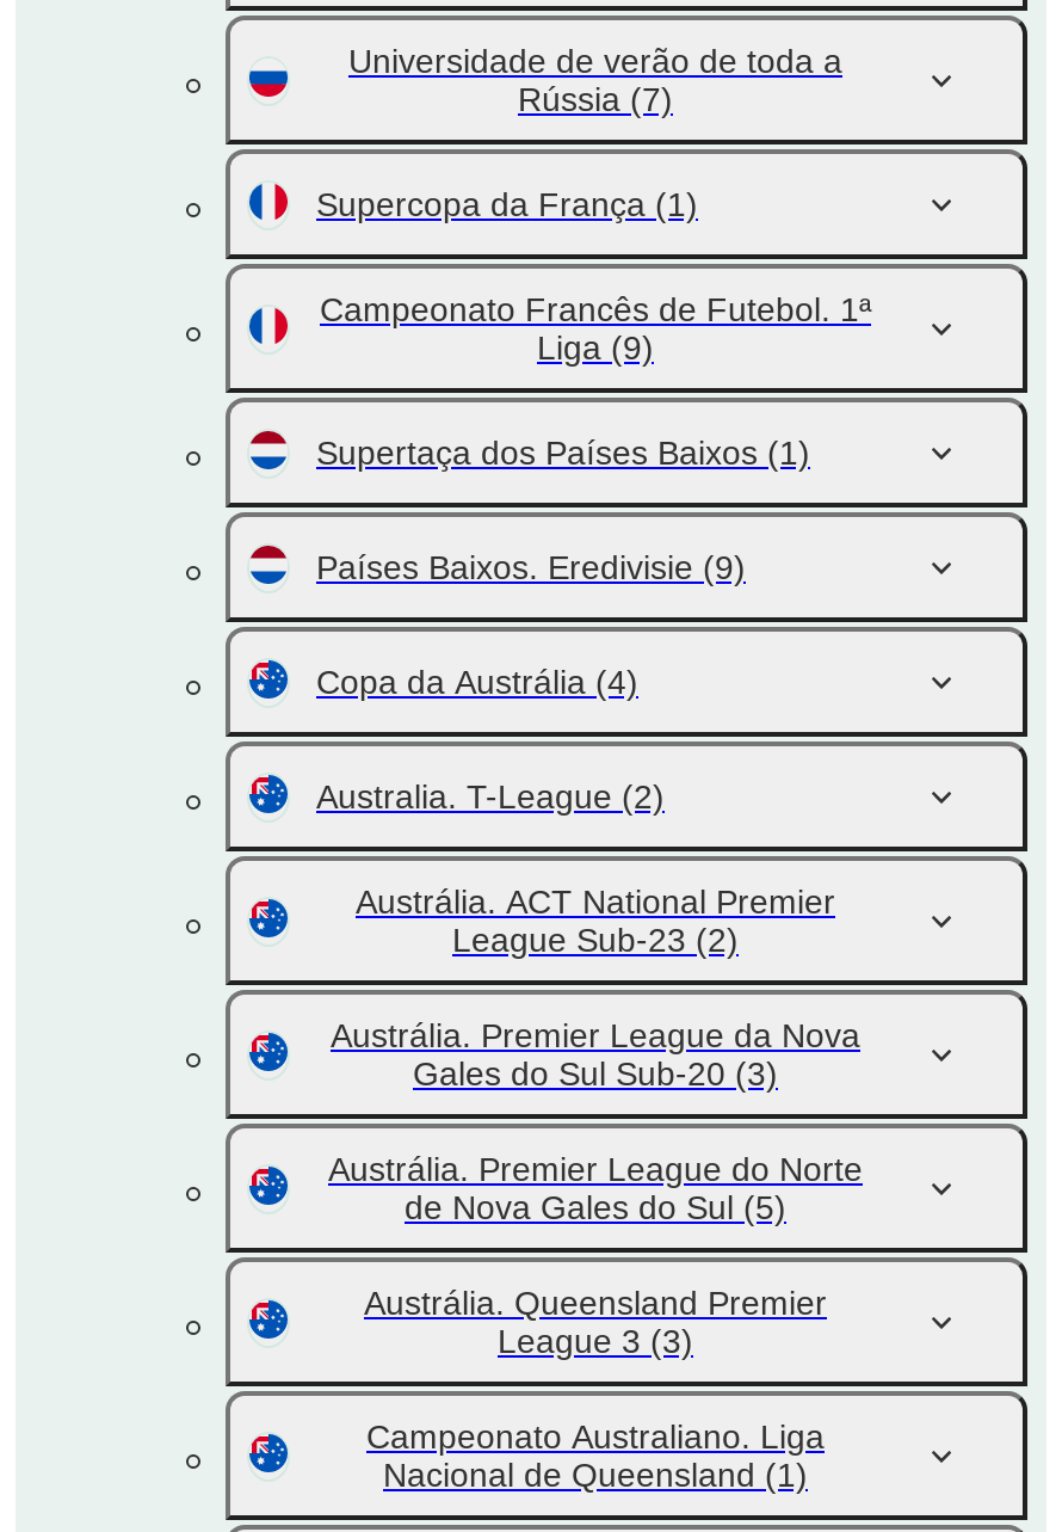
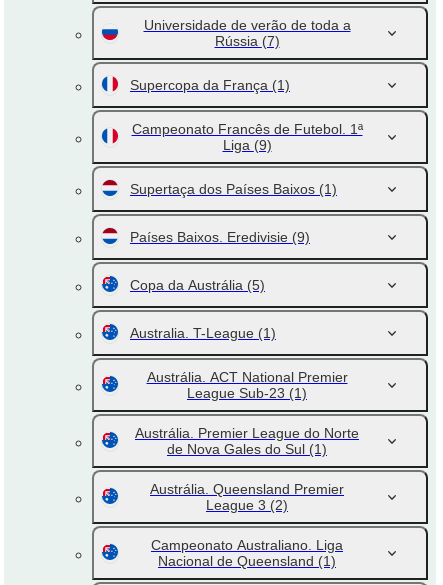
- Copa da Austrália (4)
+ Copa da Austrália (5)

- Australia. T-League (2)
+ Australia. T-League (1)

- League Sub-23 (2)
- Austrália. Premier League da Nova
- Gales do Sul Sub-20 (3)
+ League Sub-23 (1)

- de Nova Gales do Sul (5)
+ de Nova Gales do Sul (1)

- League 3 (3)
+ League 3 (2)
